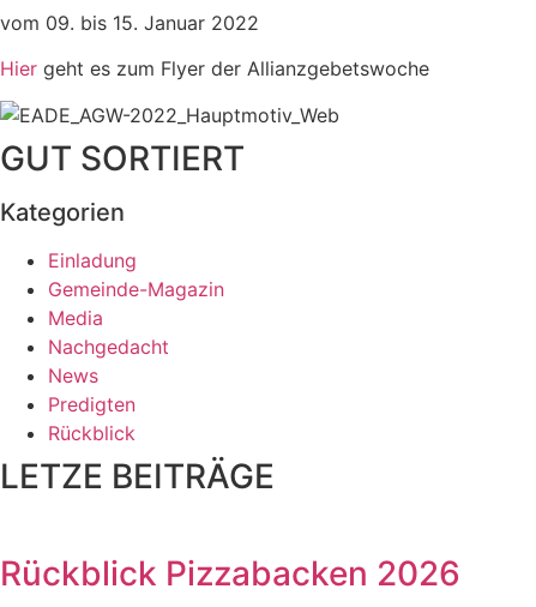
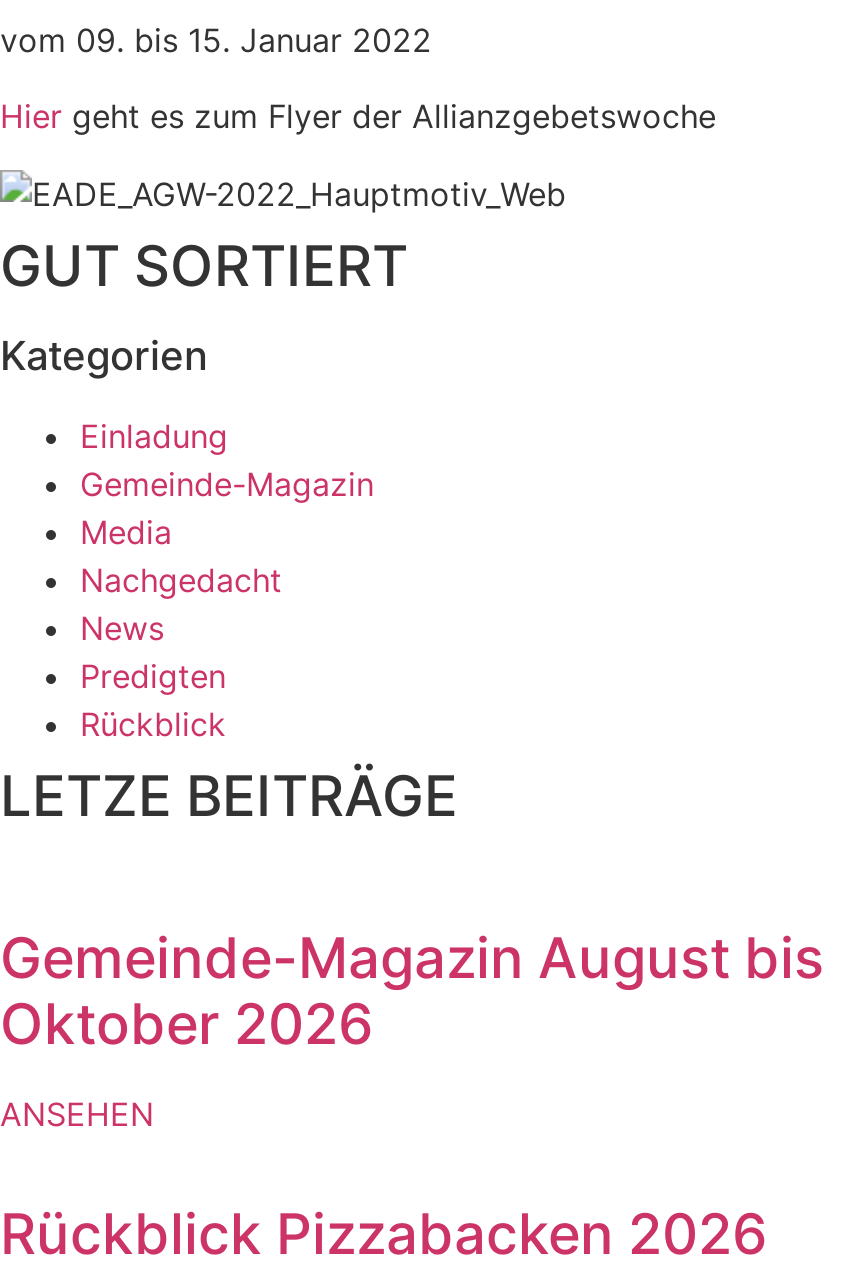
+ Gemeinde-Magazin August bis
+ Oktober 2026
+ ANSEHEN
